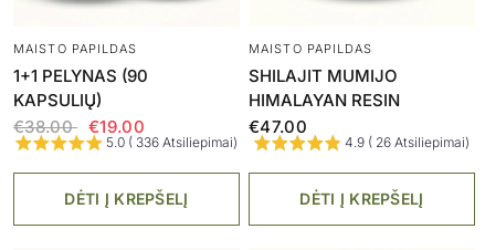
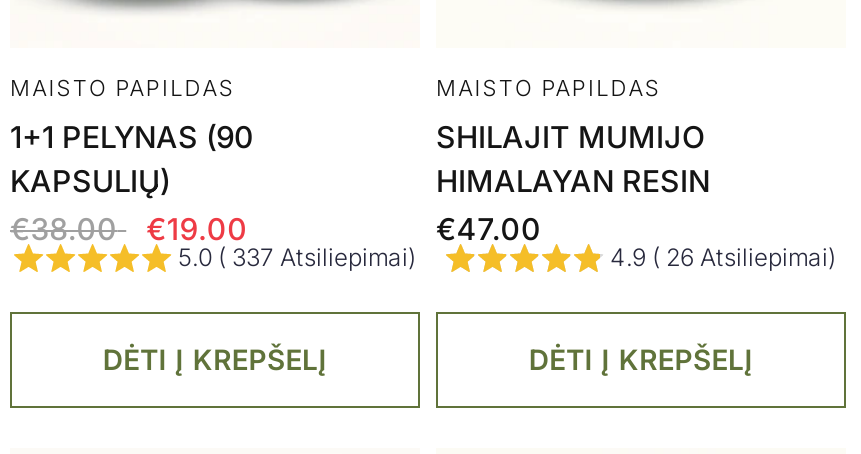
- 5.0 ( 336 Atsiliepimai)
+ 5.0 ( 337 Atsiliepimai)
